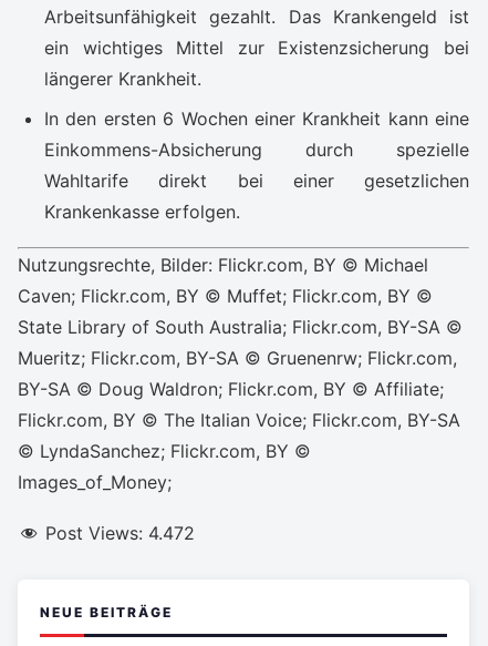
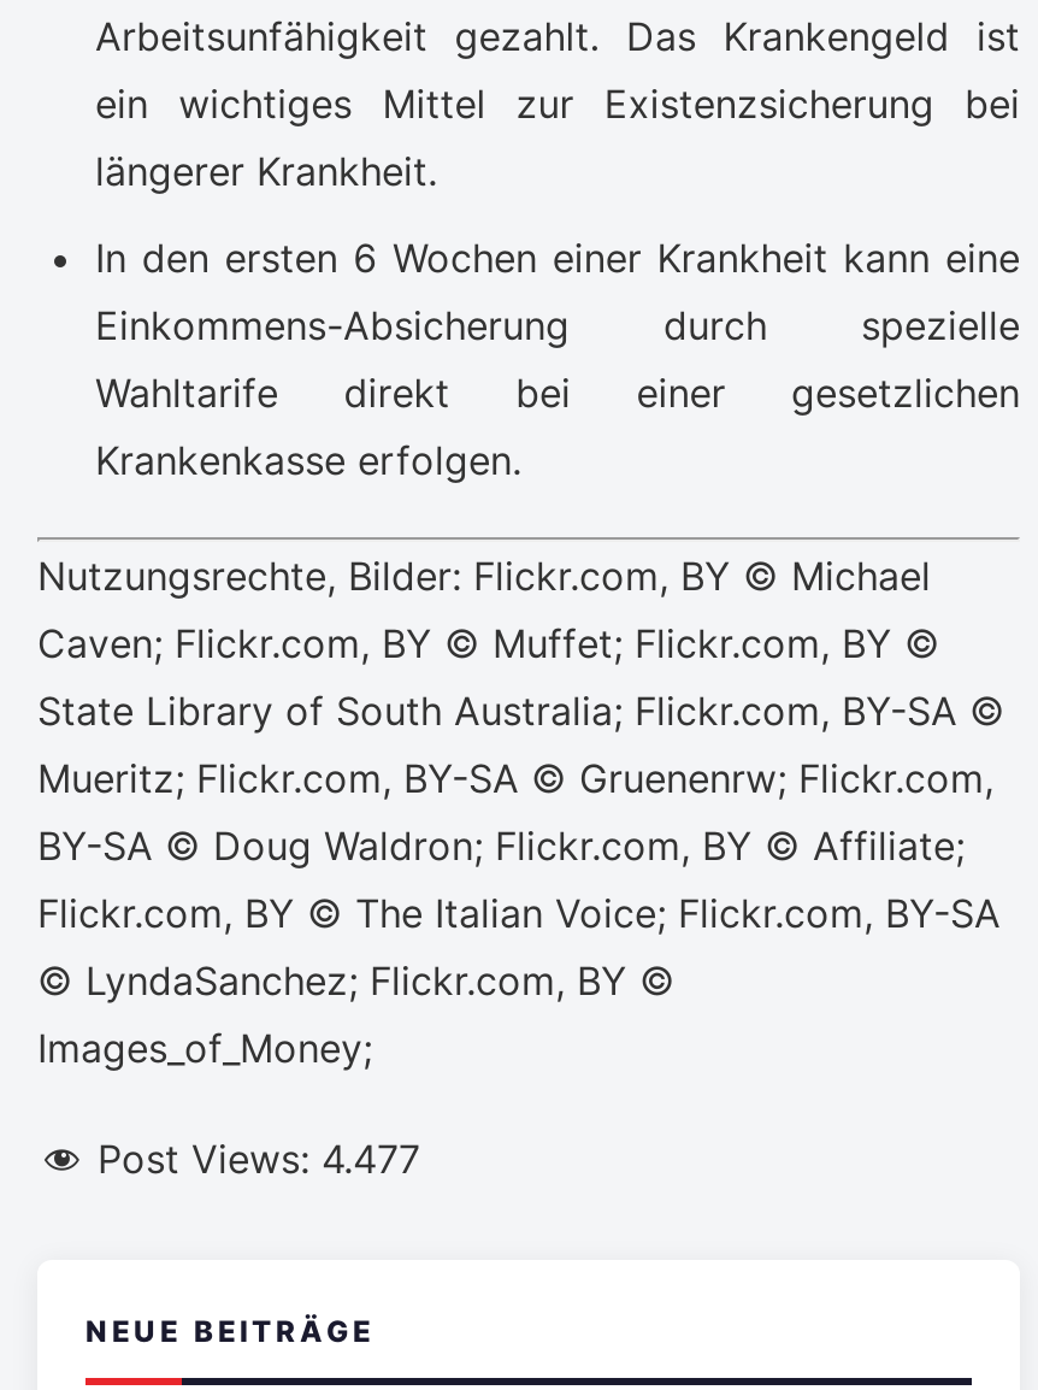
- Post Views: 4.472
+ Post Views: 4.477
